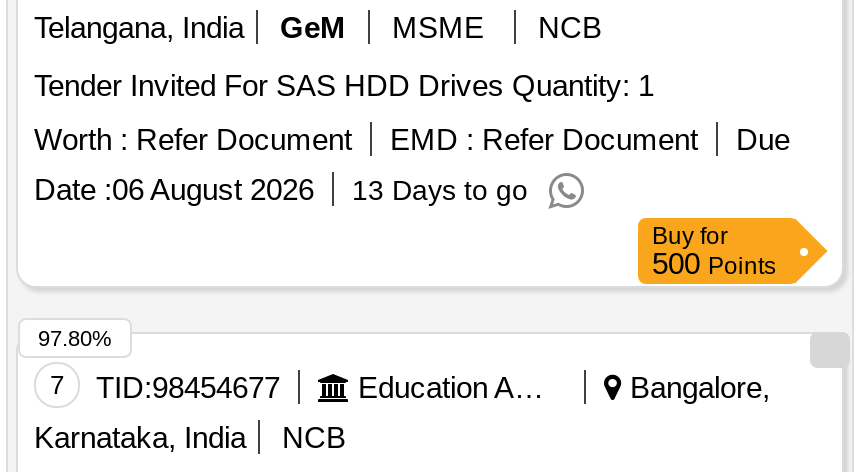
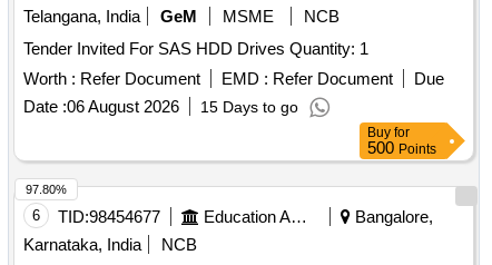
- Date : 06 August 2026 13 Days to go
+ Date : 06 August 2026 15 Days to go

- 7 TID:98454677
+ 6 TID:98454677
